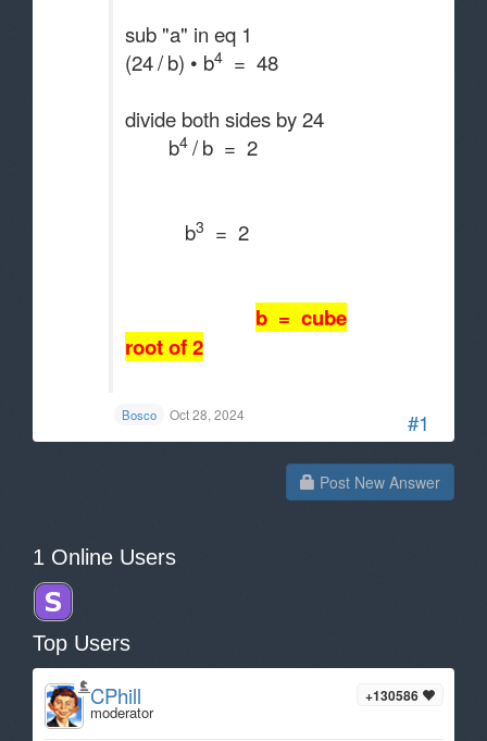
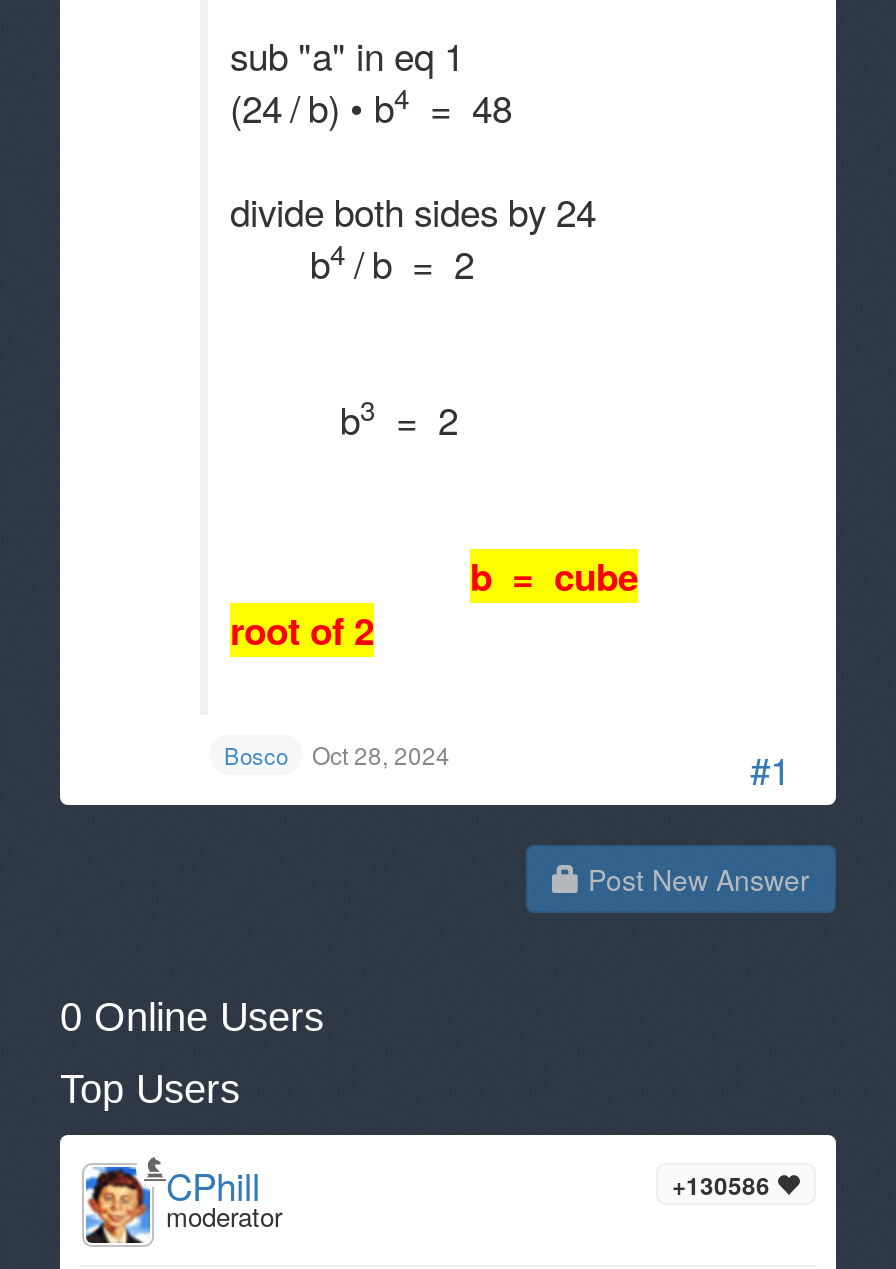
- 1 Online Users
+ 0 Online Users
